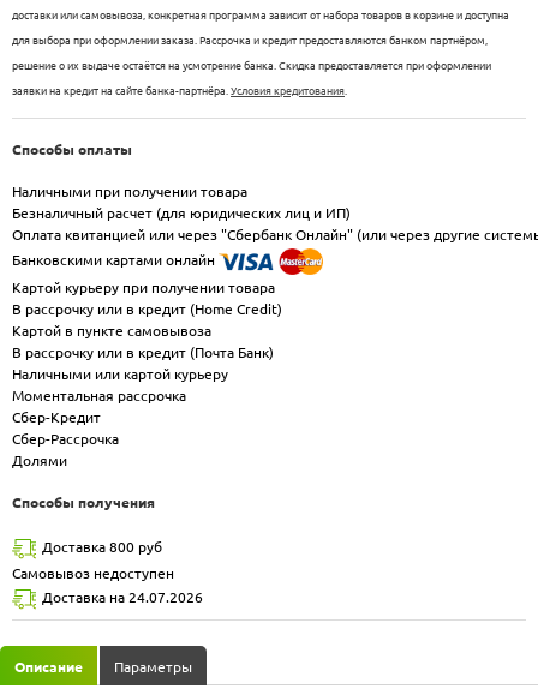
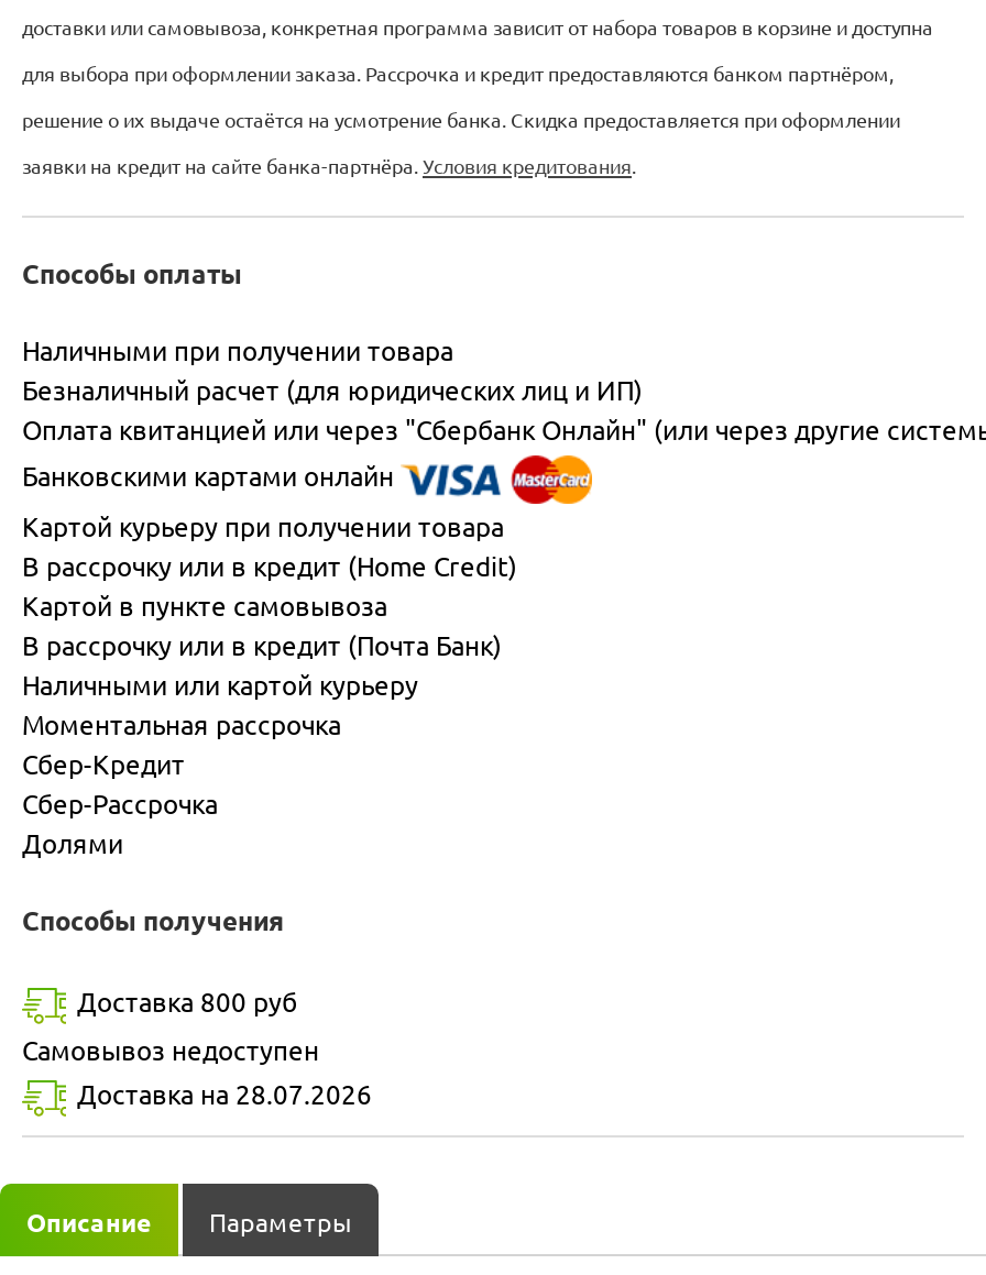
- Доставка на 24.07.2026
+ Доставка на 28.07.2026
